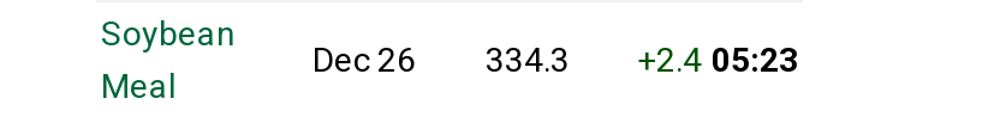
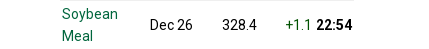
- 334.3
+ 328.4

- +2.4 05:23
+ +1.1 22:54
